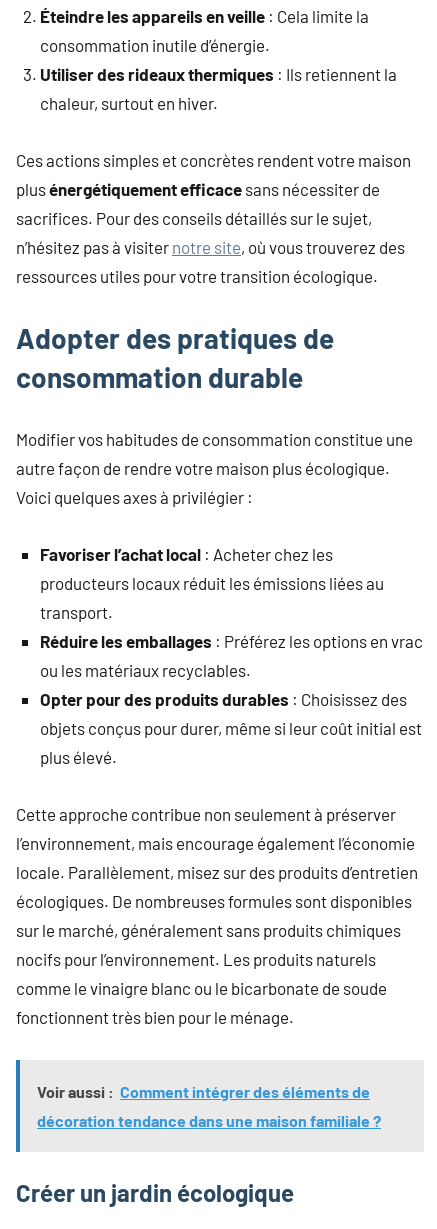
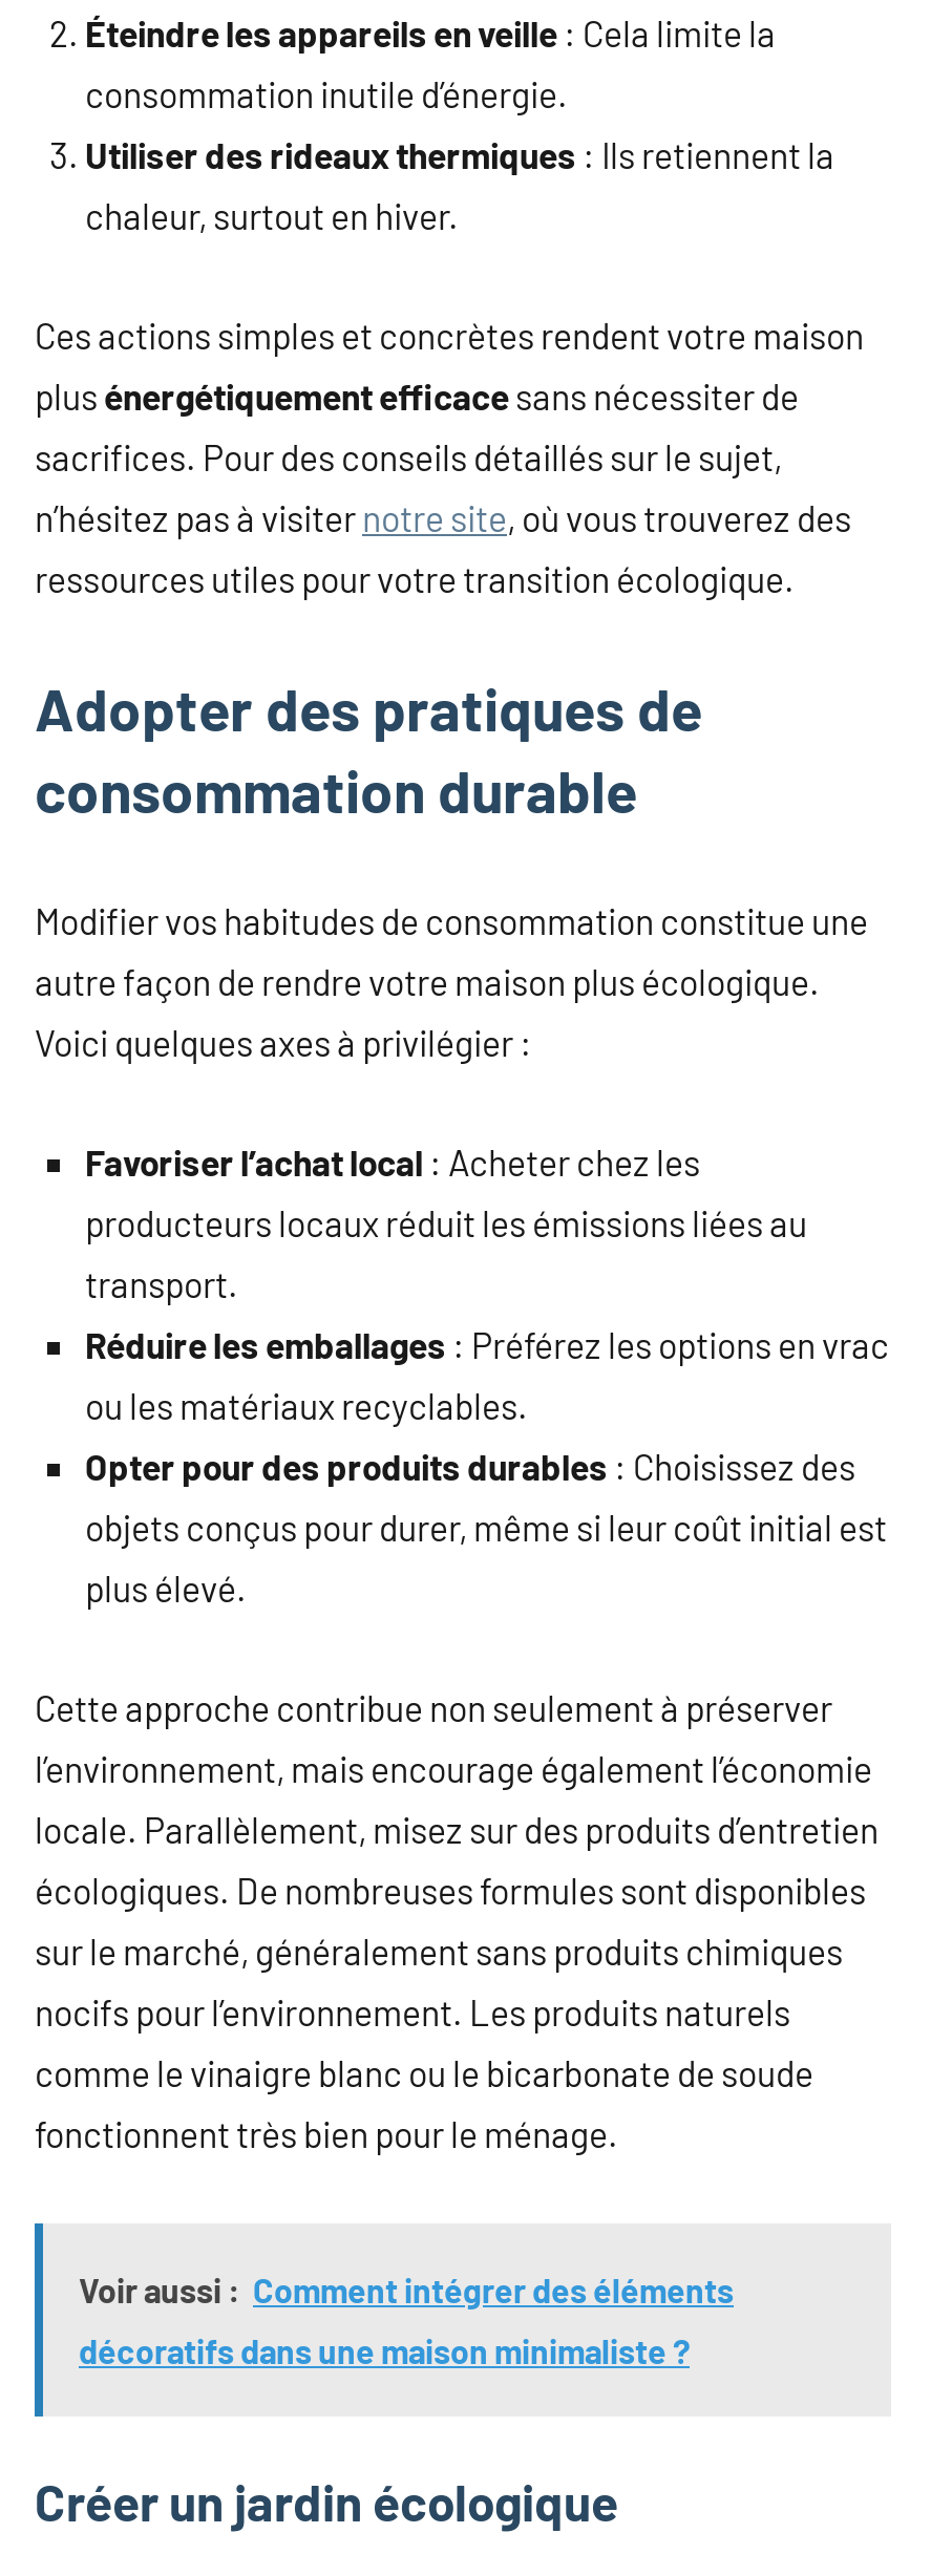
- Voir aussi : Comment intégrer des éléments de
+ Voir aussi : Comment intégrer des éléments

- décoration tendance dans une maison familiale ?
+ décoratifs dans une maison minimaliste ?
